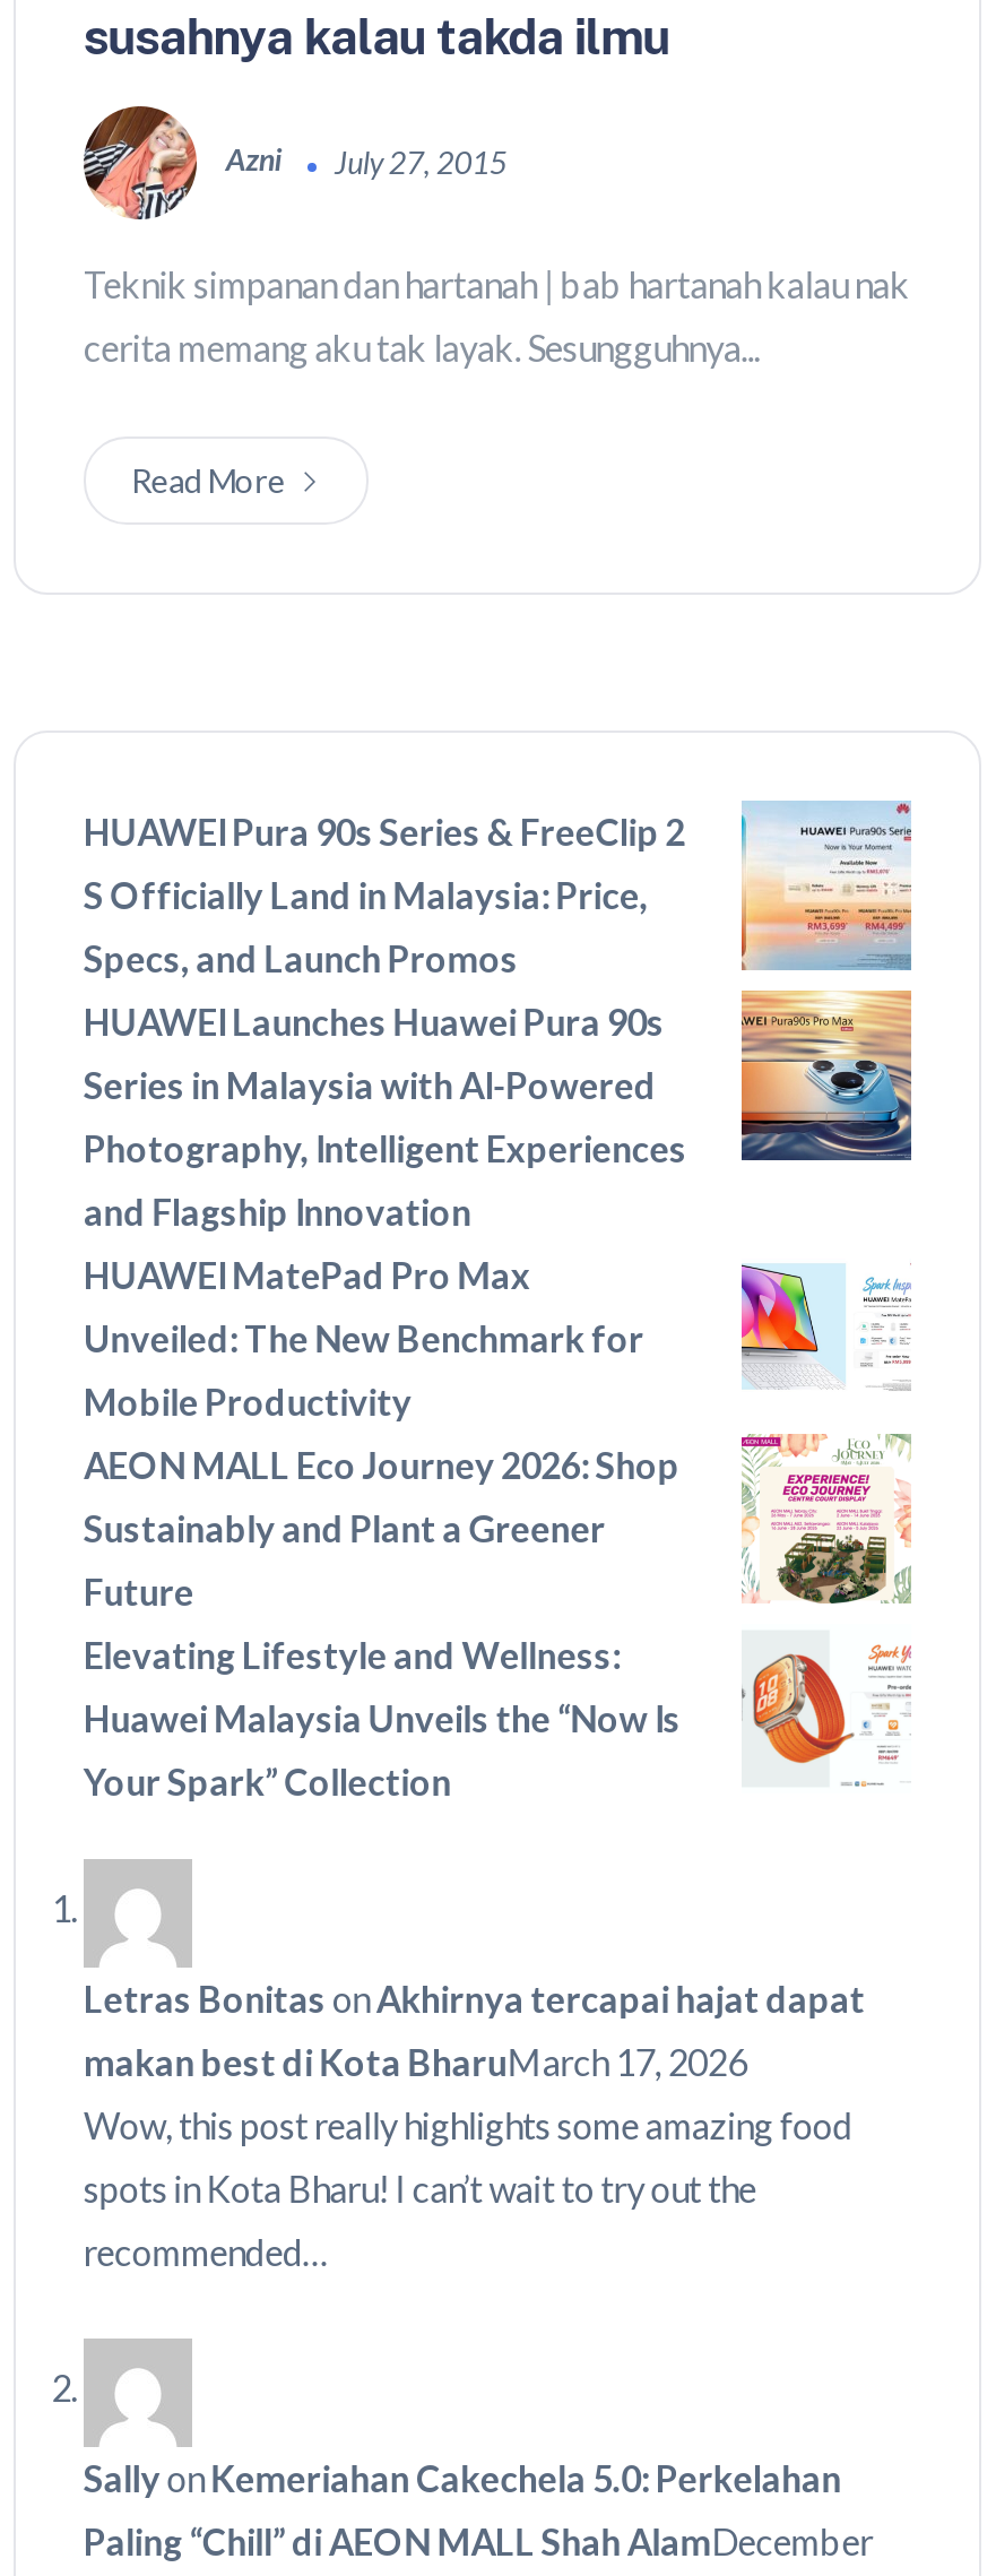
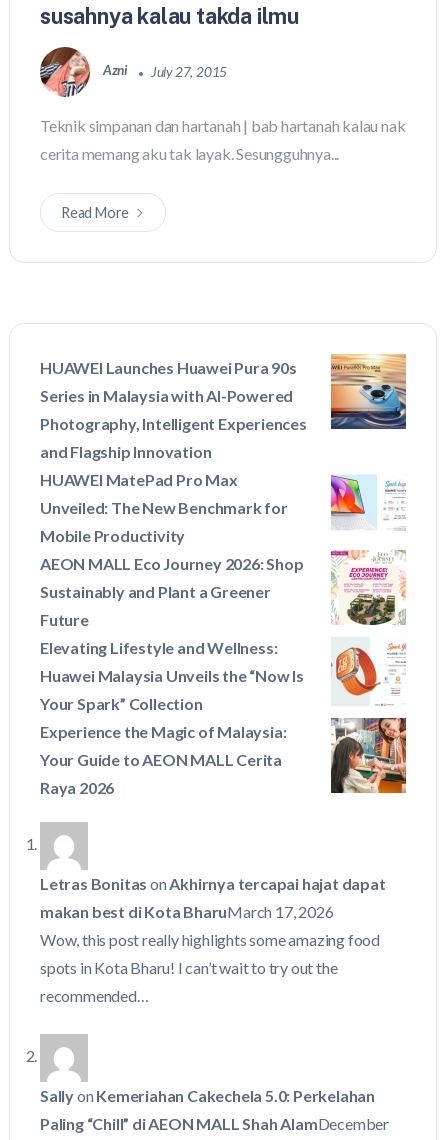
- [image]
- HUAWEI Pura 90s Series & FreeClip 2
- S Officially Land in Malaysia: Price,
- Specs, and Launch Promos

moved up: [image] | HUAWEI Launches Huawei Pura 90s | Series in Malaysia with AI-Powered | ... | Huawei Malaysia Unveils the “Now Is | Your Spark” Collection

+ Experience the Magic of Malaysia:
+ Your Guide to AEON MALL Cerita
+ Raya 2026

+ [image]
